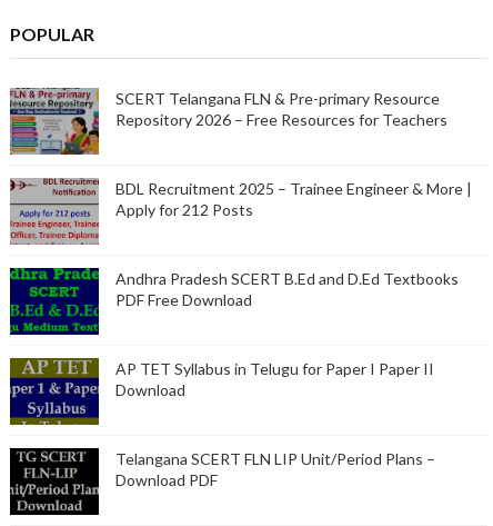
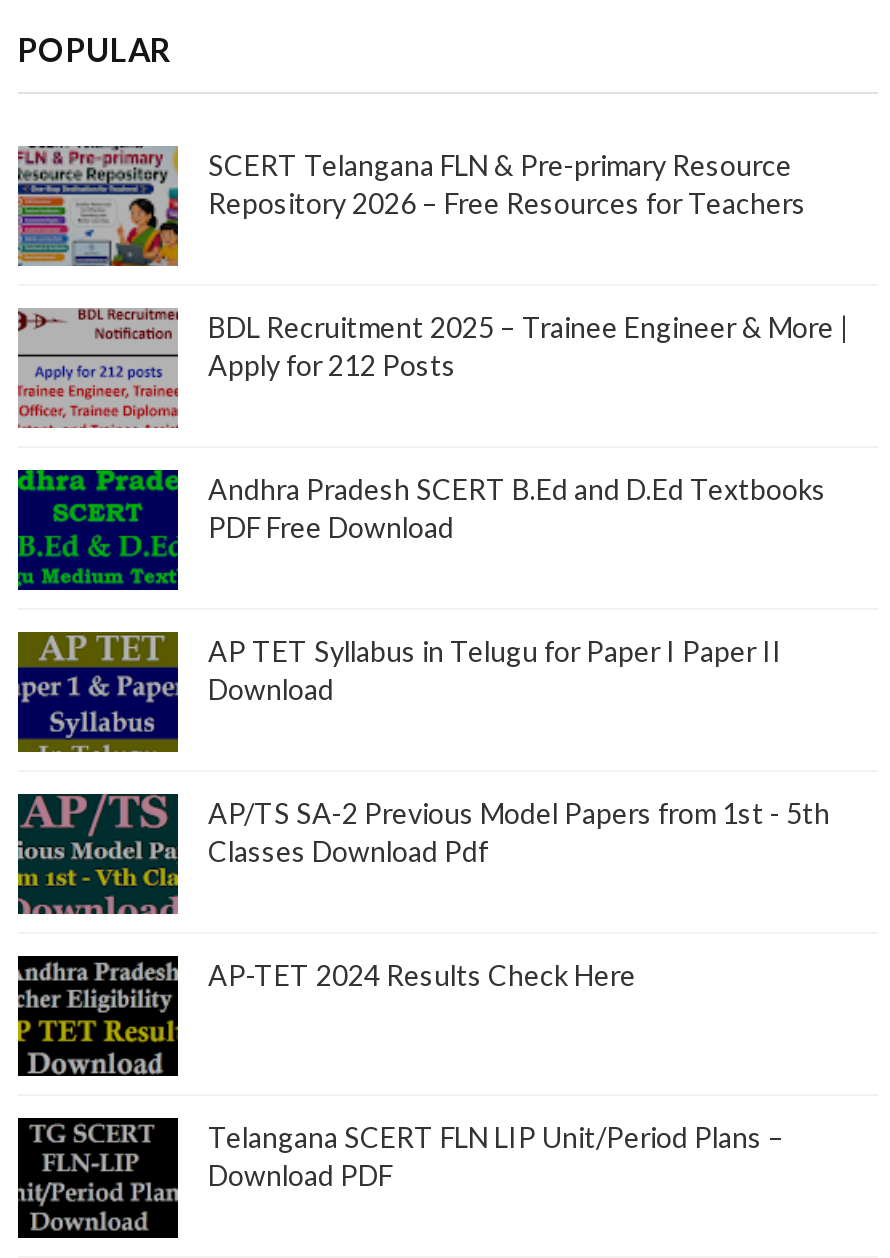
+ [image]
+ AP/TS SA-2 Previous Model Papers from 1st - 5th
+ Classes Download Pdf

+ [image]
+ AP-TET 2024 Results Check Here
